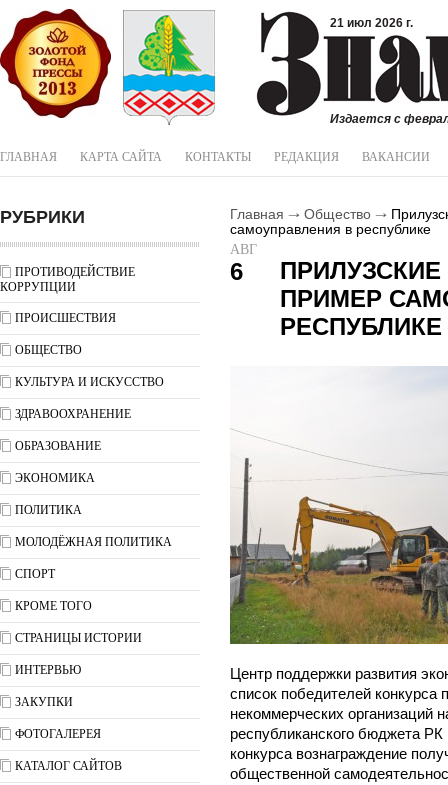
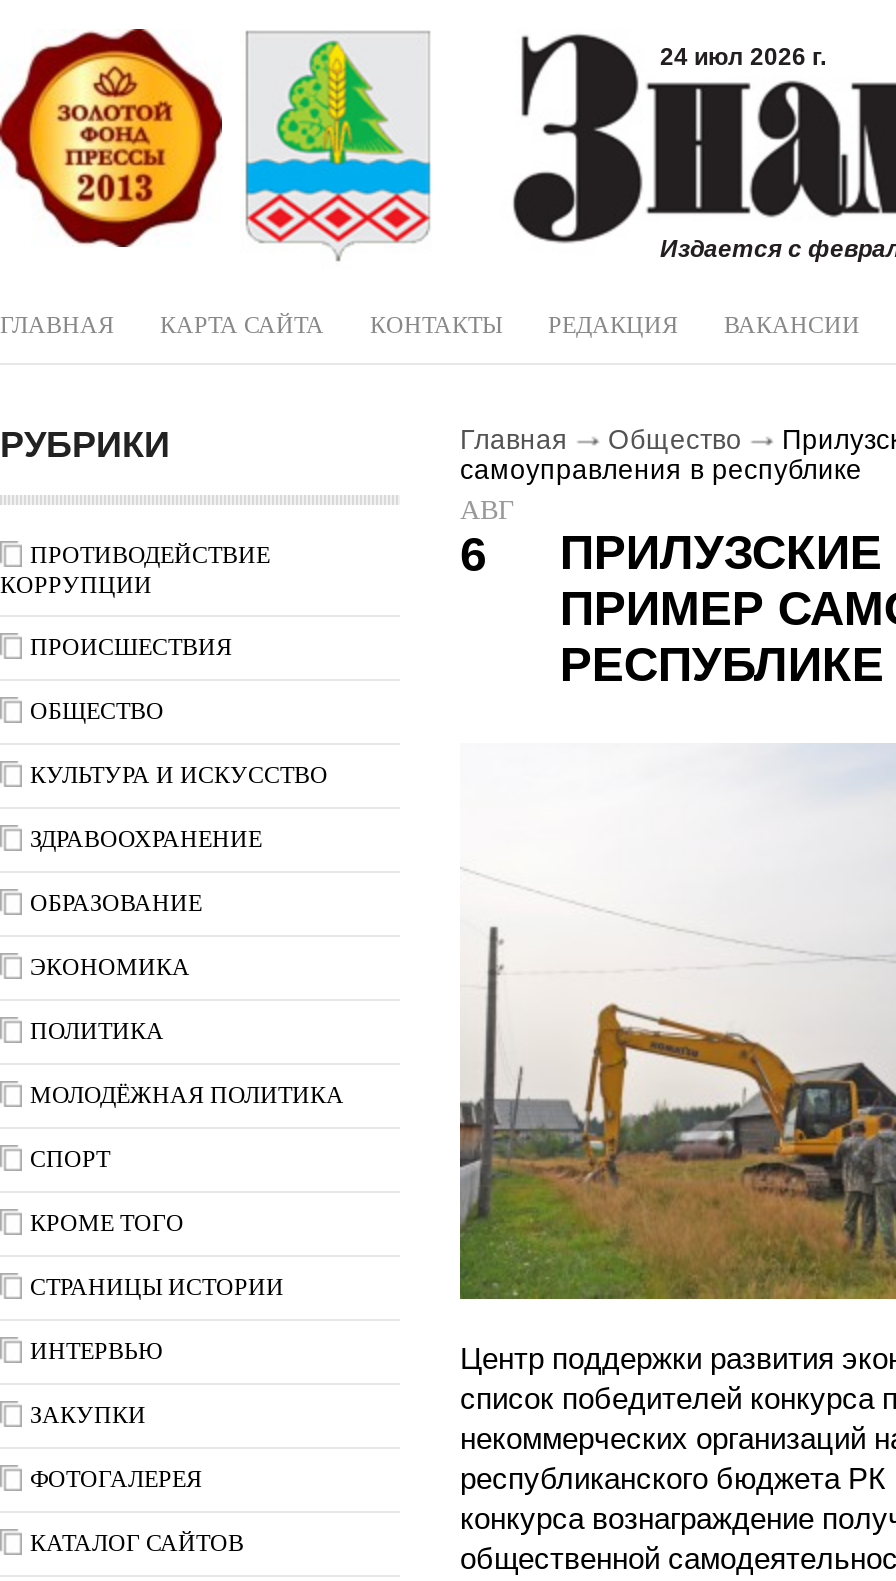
- 21 июл 2026 г.
+ 24 июл 2026 г.
